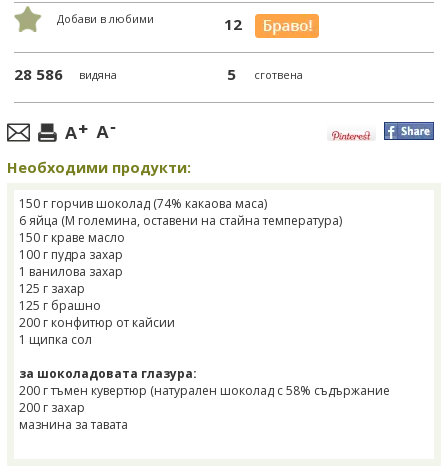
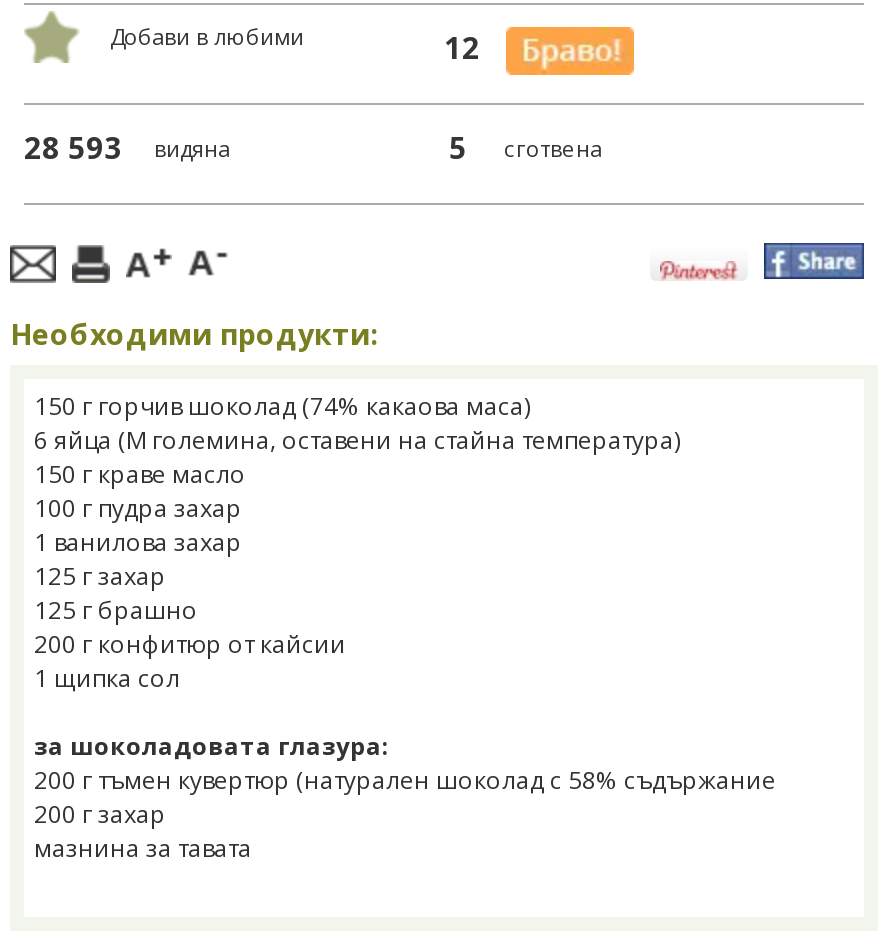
- 28 586 видяна
+ 28 593 видяна
